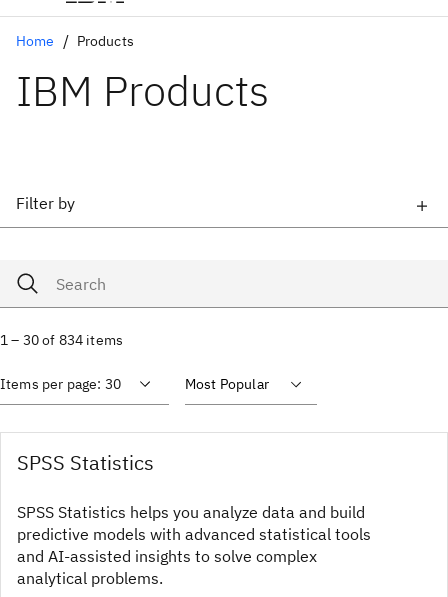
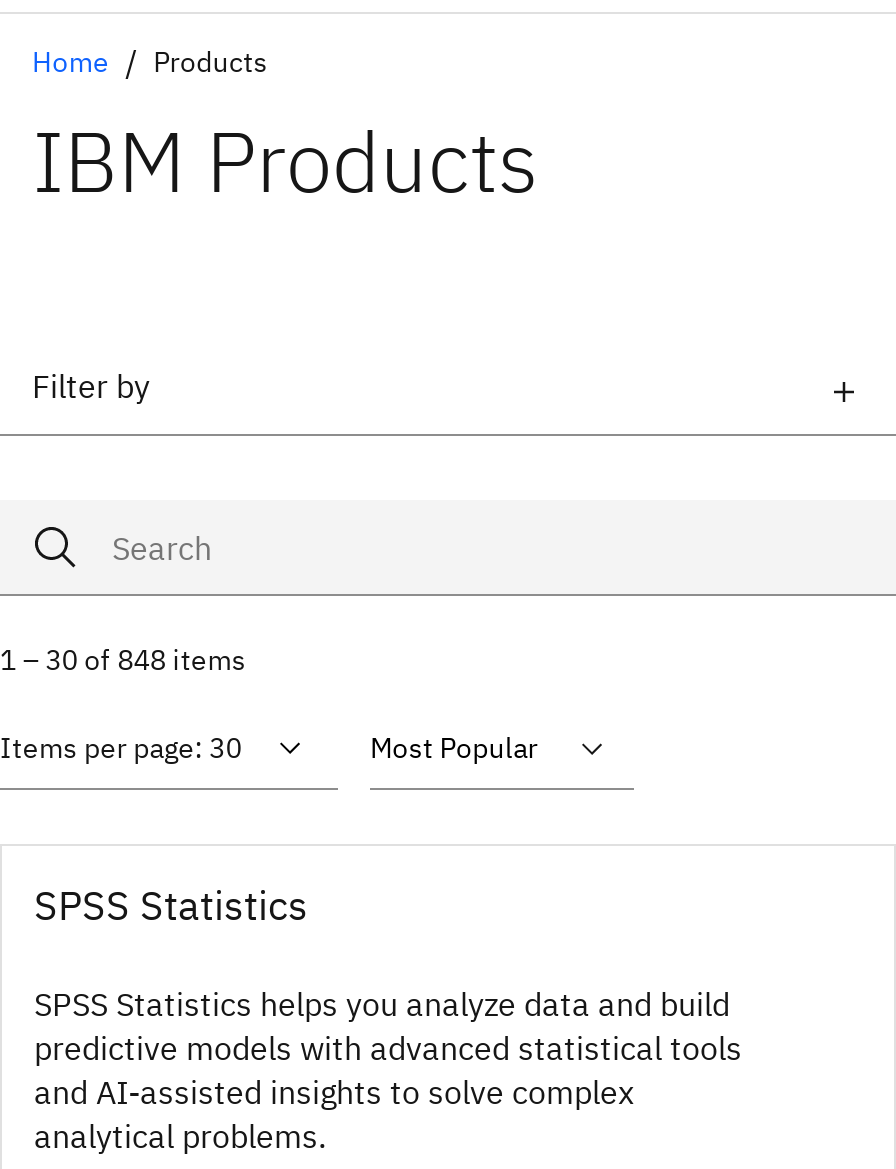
- 1 – 30 of 834 items
+ 1 – 30 of 848 items
